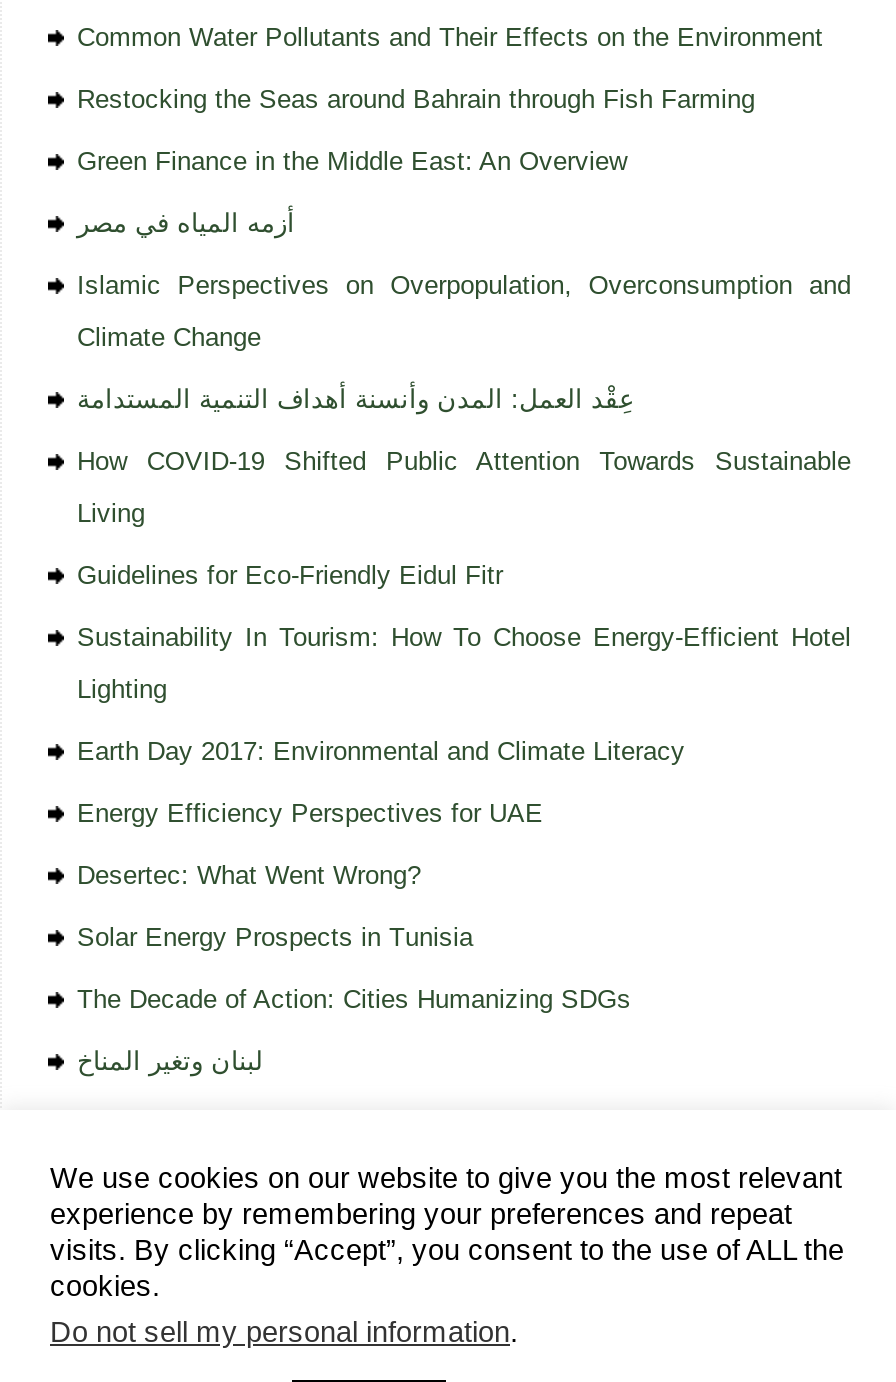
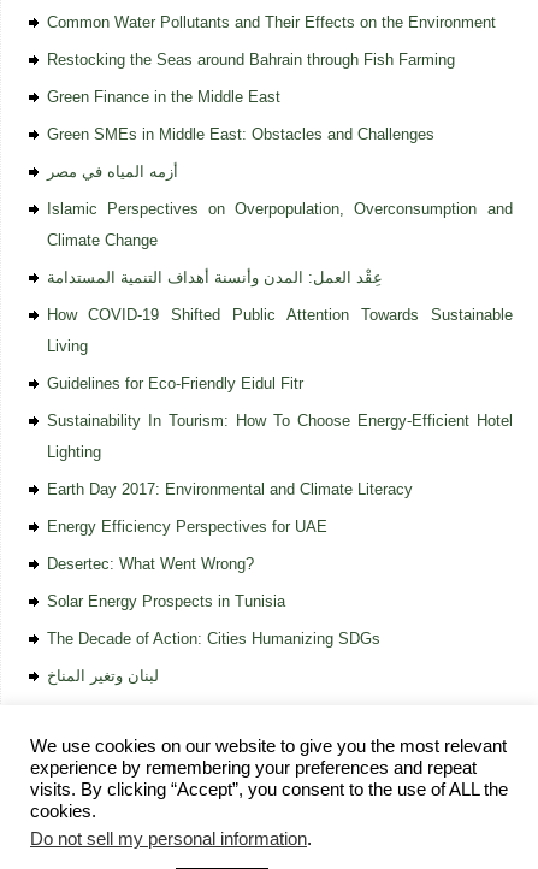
- Green Finance in the Middle East: An Overview
+ Green Finance in the Middle East
+ Green SMEs in Middle East: Obstacles and Challenges
